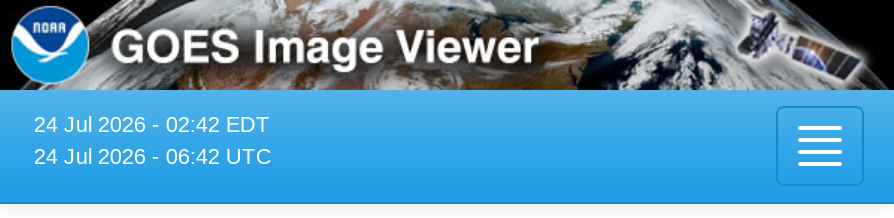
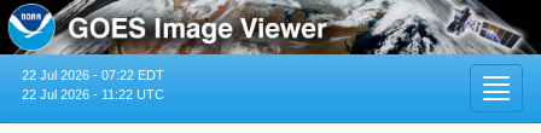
- 24 Jul 2026 - 02:42 EDT
+ 22 Jul 2026 - 07:22 EDT

- 24 Jul 2026 - 06:42 UTC
+ 22 Jul 2026 - 11:22 UTC
